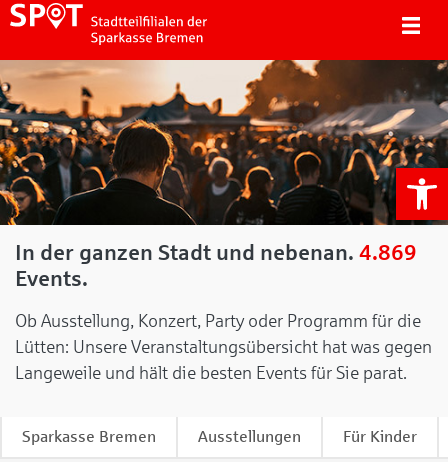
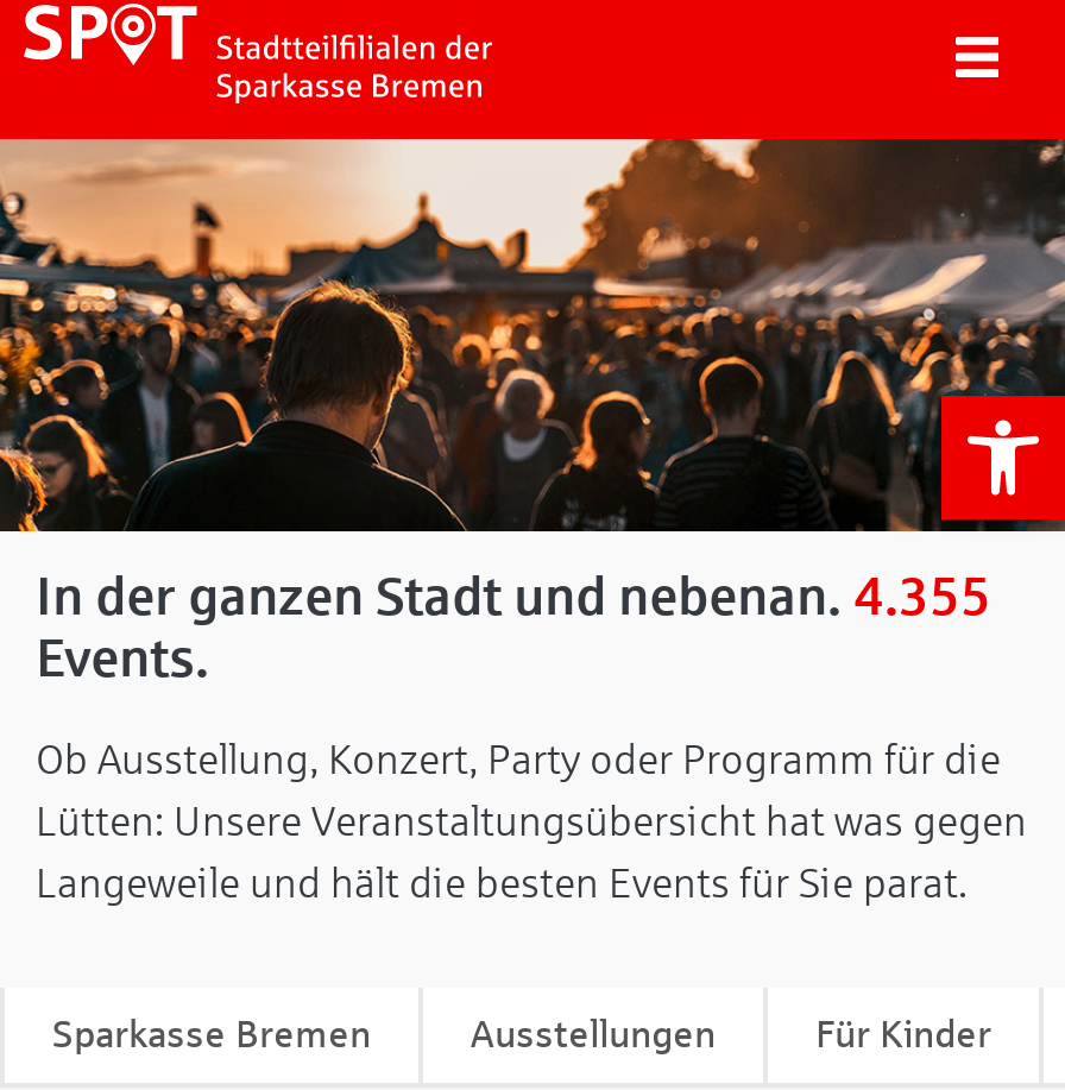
- In der ganzen Stadt und nebenan. 4.869
+ In der ganzen Stadt und nebenan. 4.355
